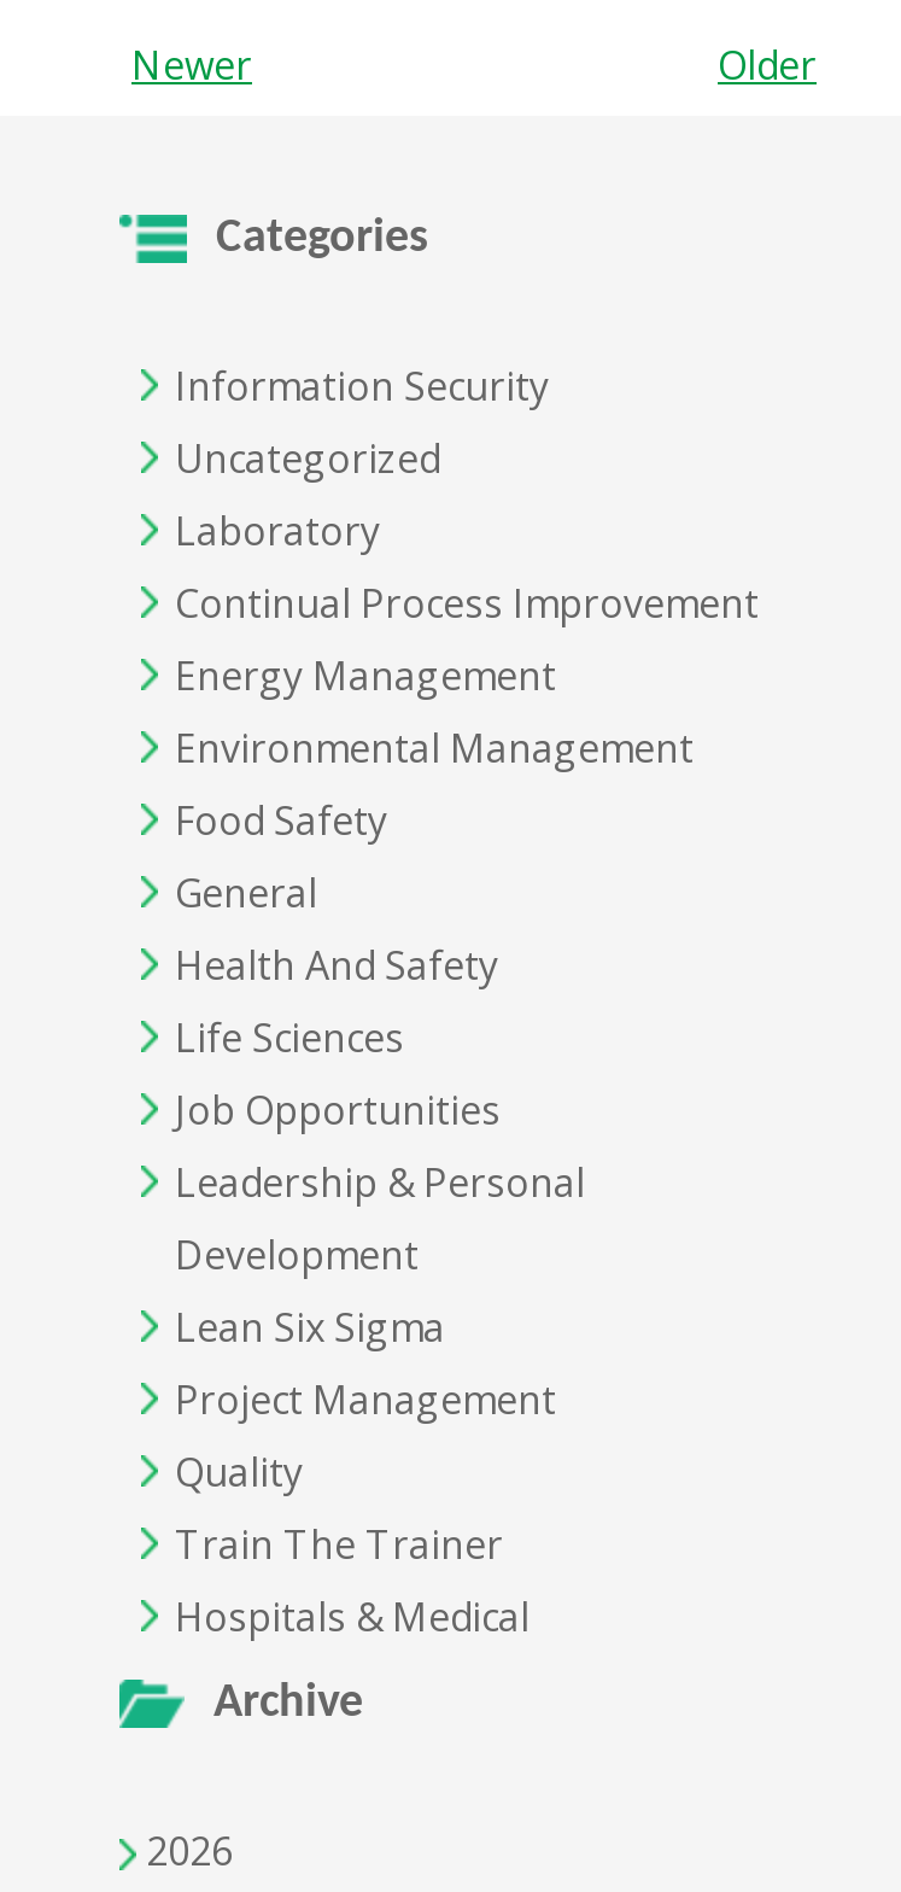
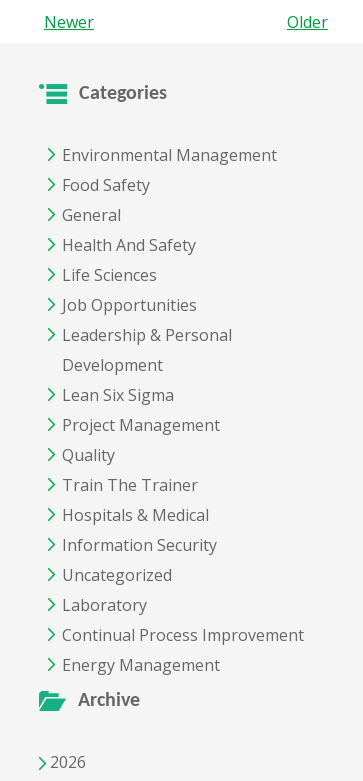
moved down: Information Security | Uncategorized | Laboratory | Continual Process Improvement | Energy Management

moved up: Environmental Management | Food Safety | General | ... | Train The Trainer | Hospitals & Medical
